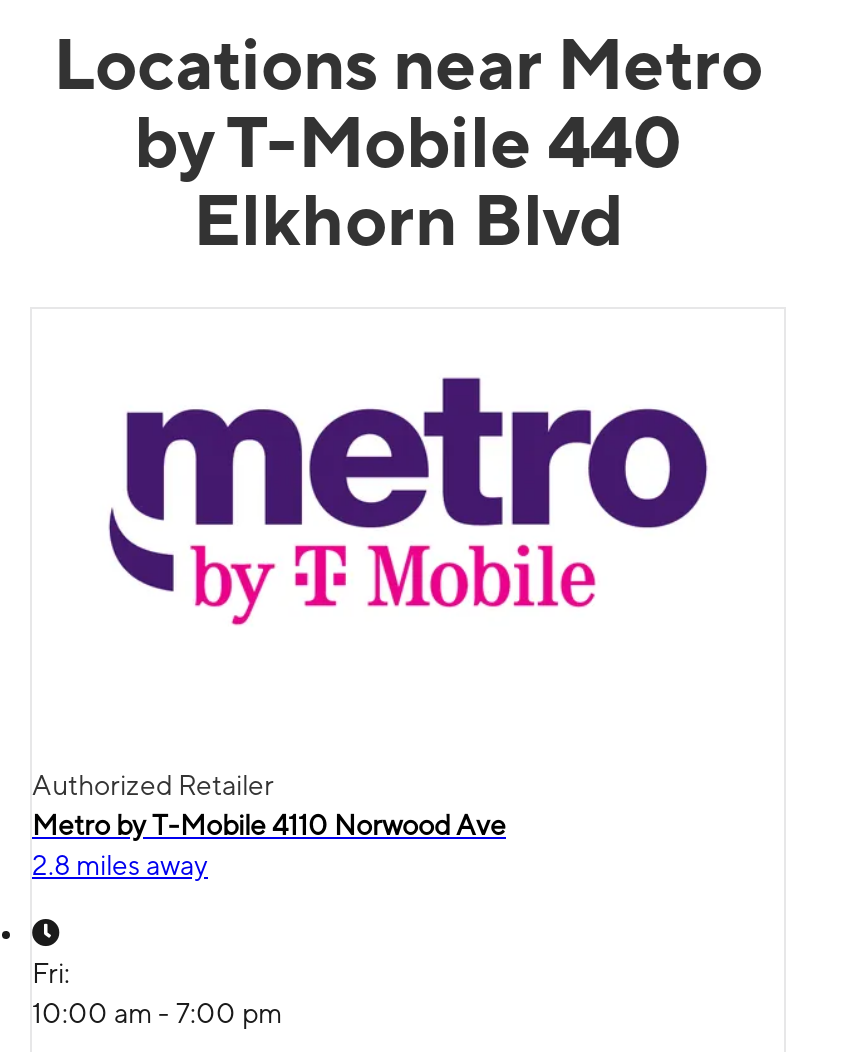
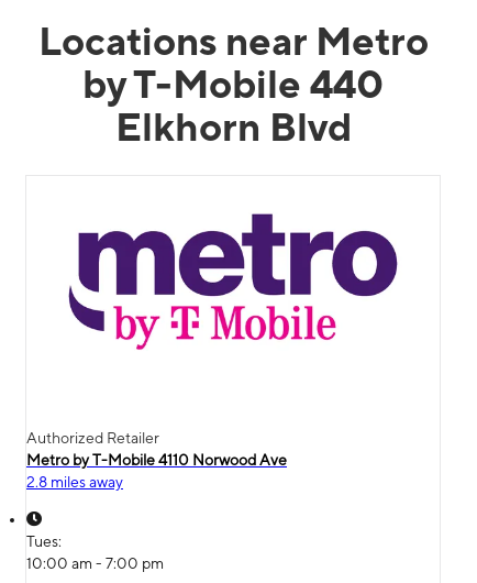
- Fri:
+ Tues:
